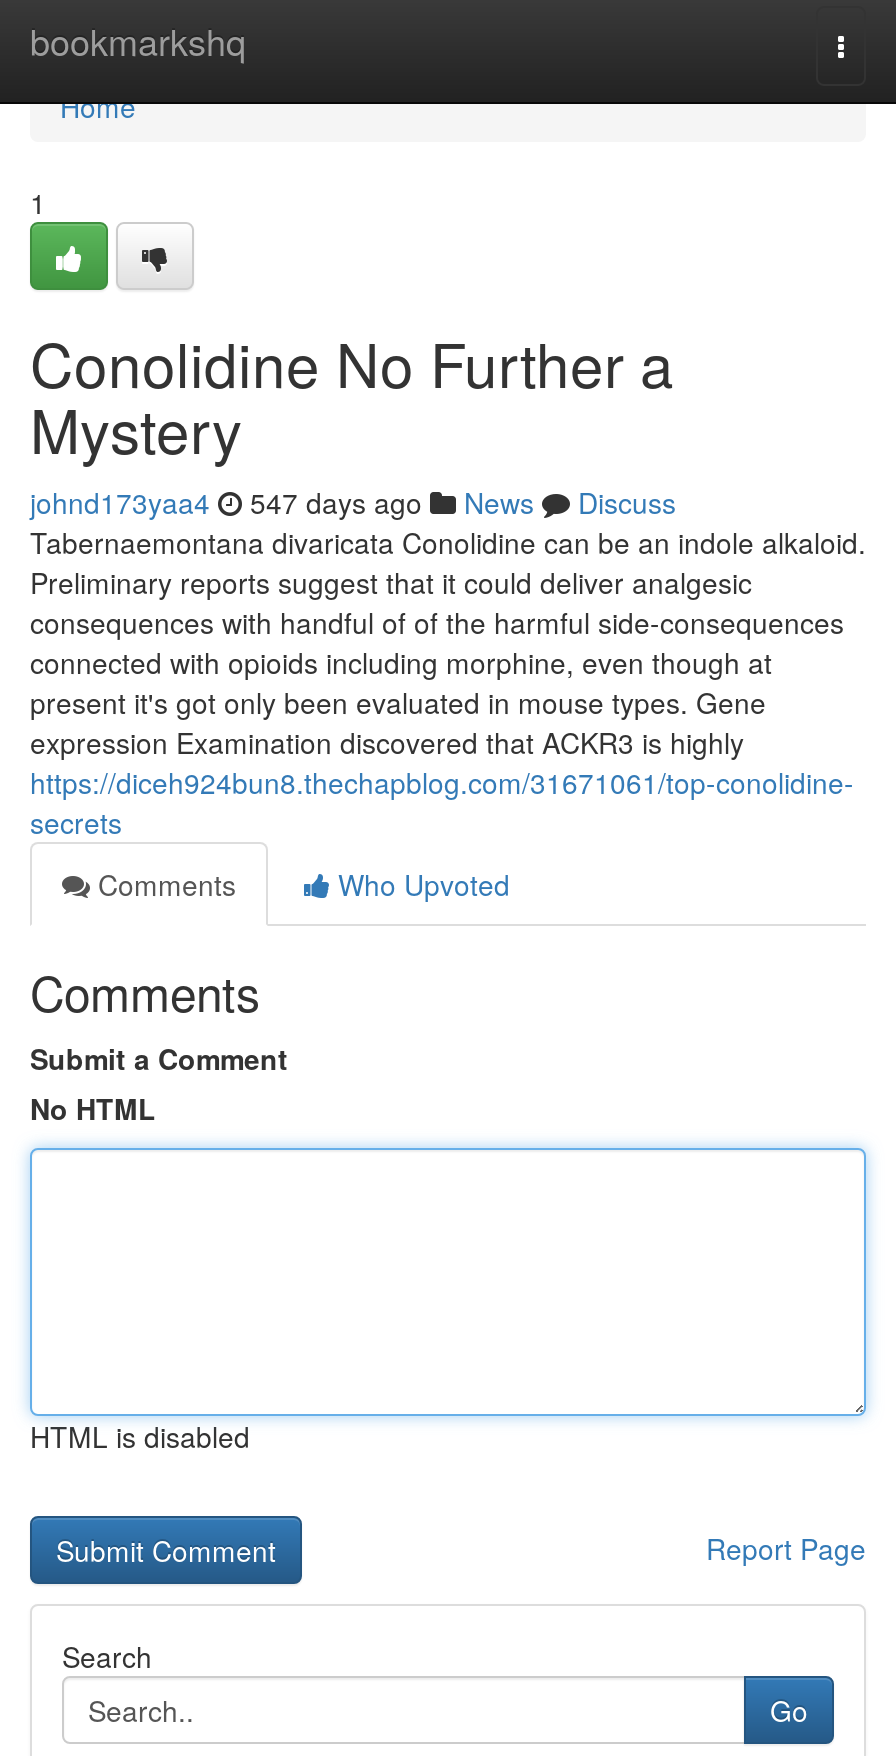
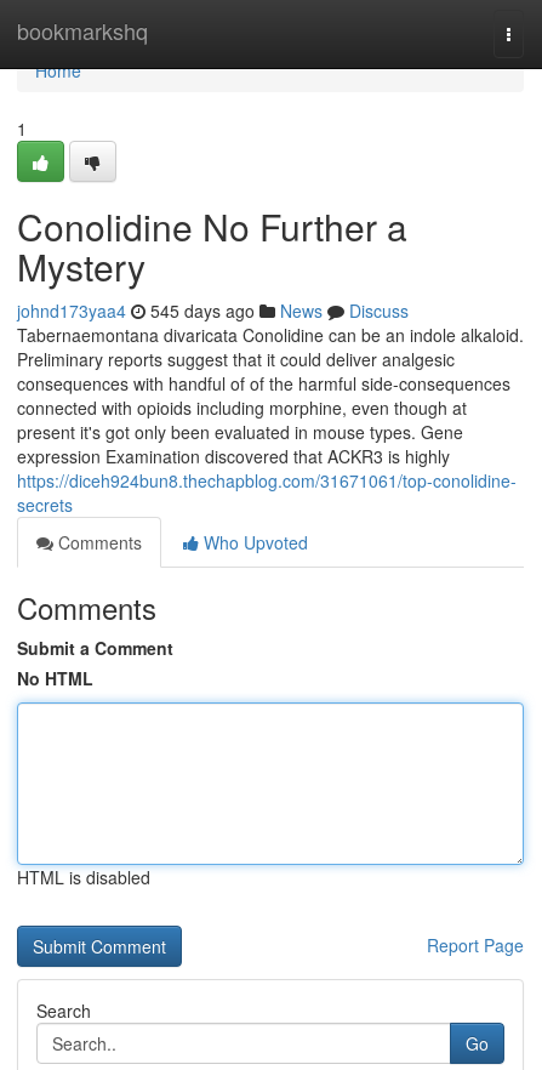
- johnd173yaa4 547 days ago News Discuss
+ johnd173yaa4 545 days ago News Discuss
